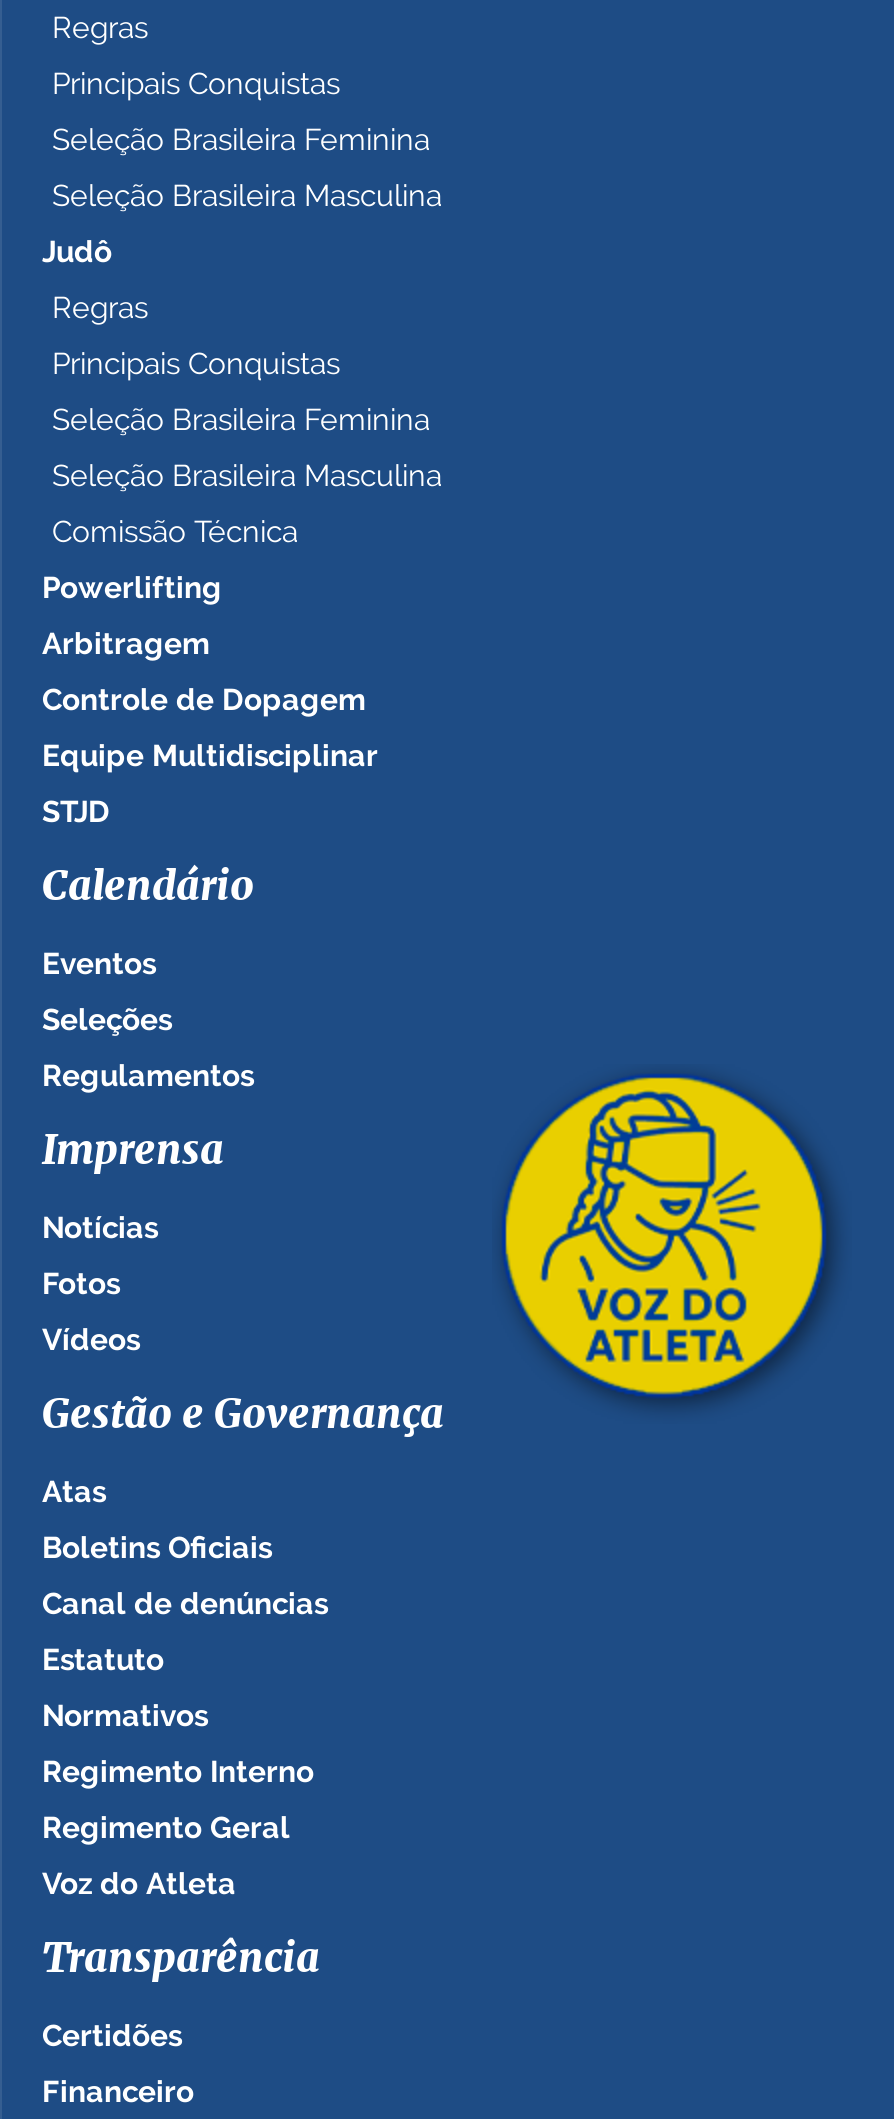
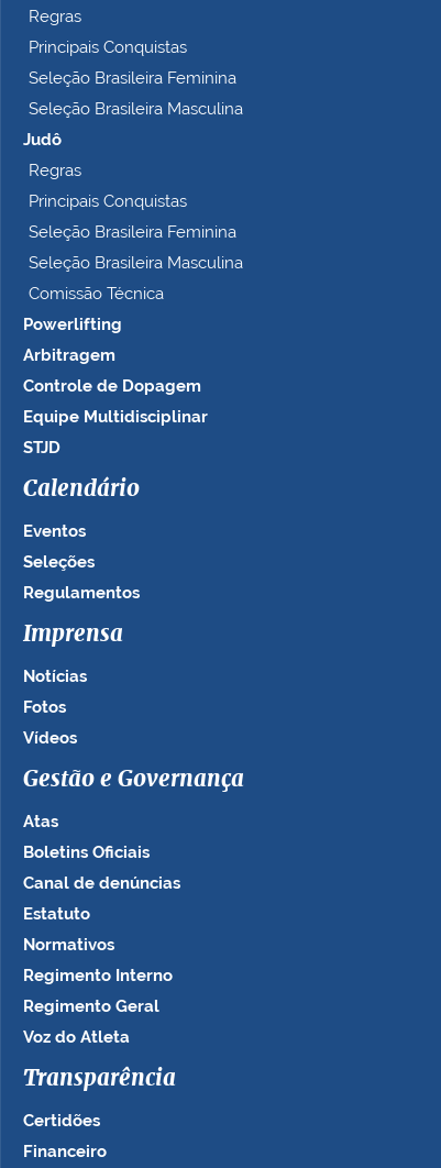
- [image]
